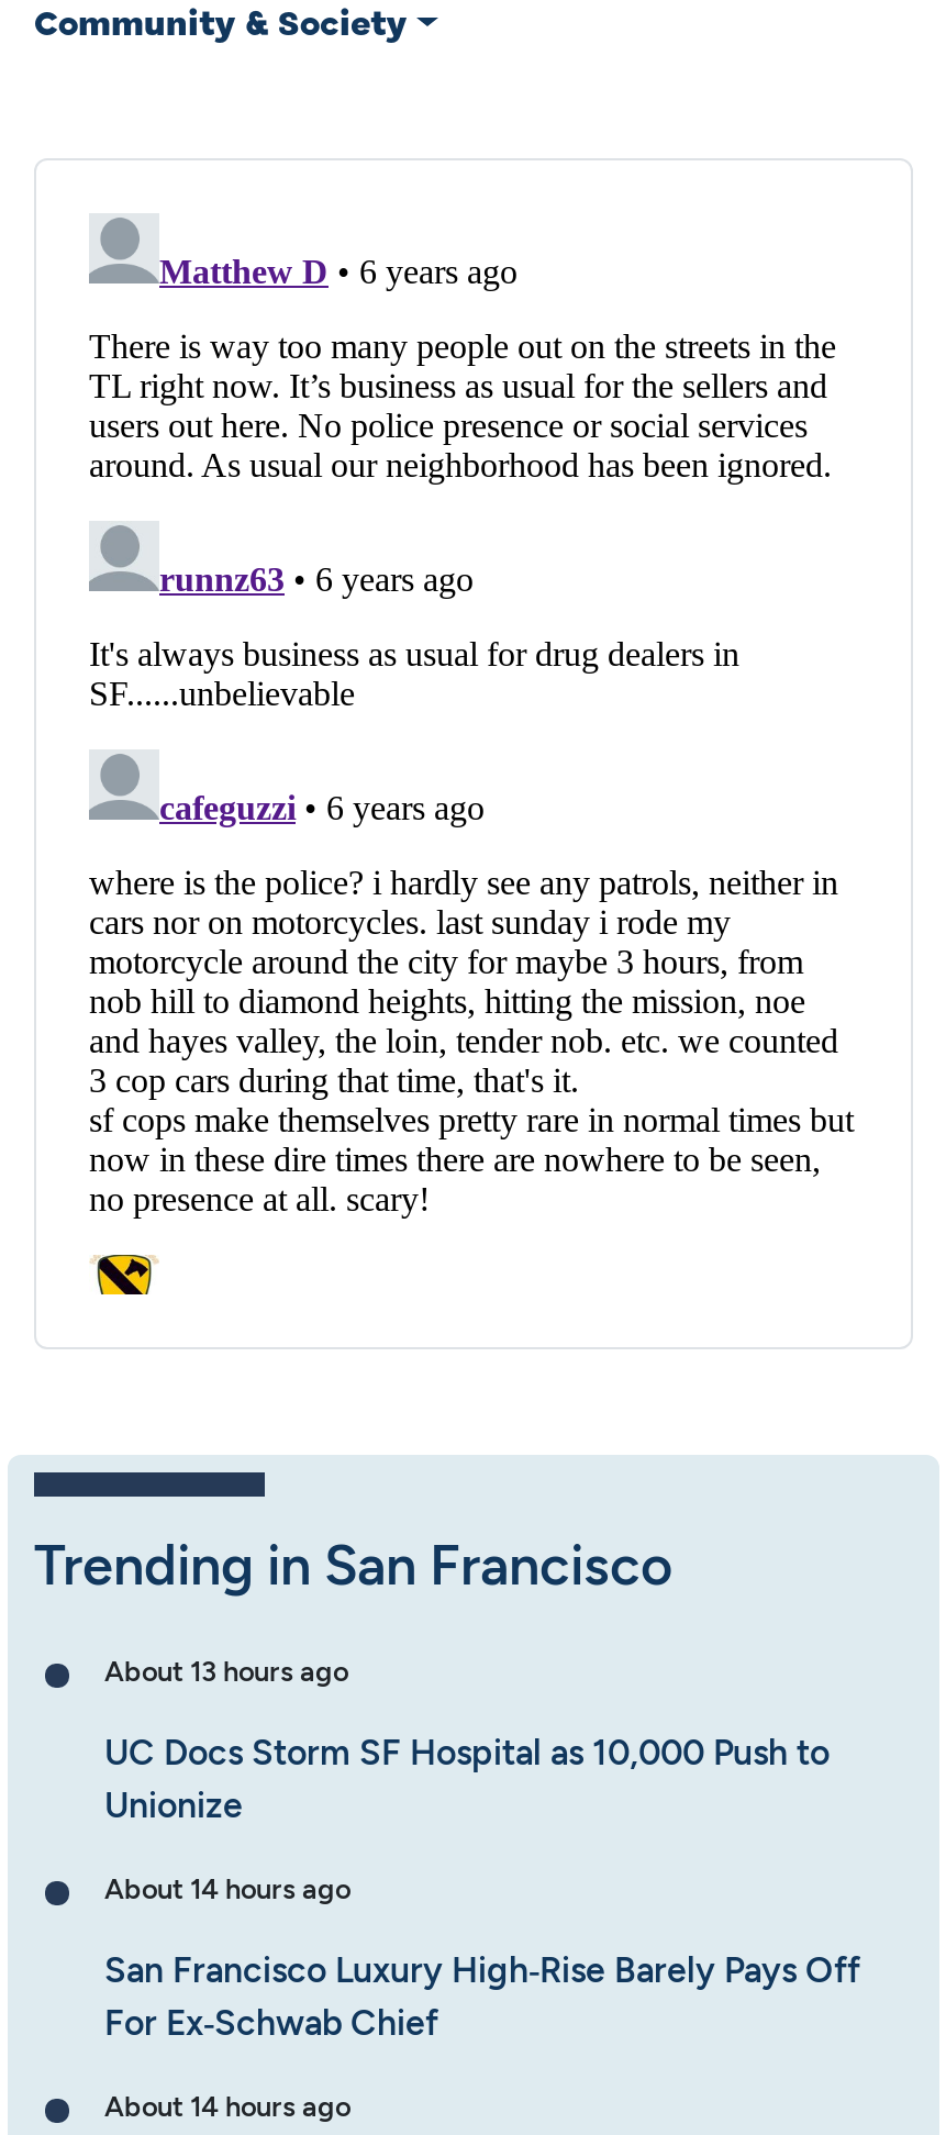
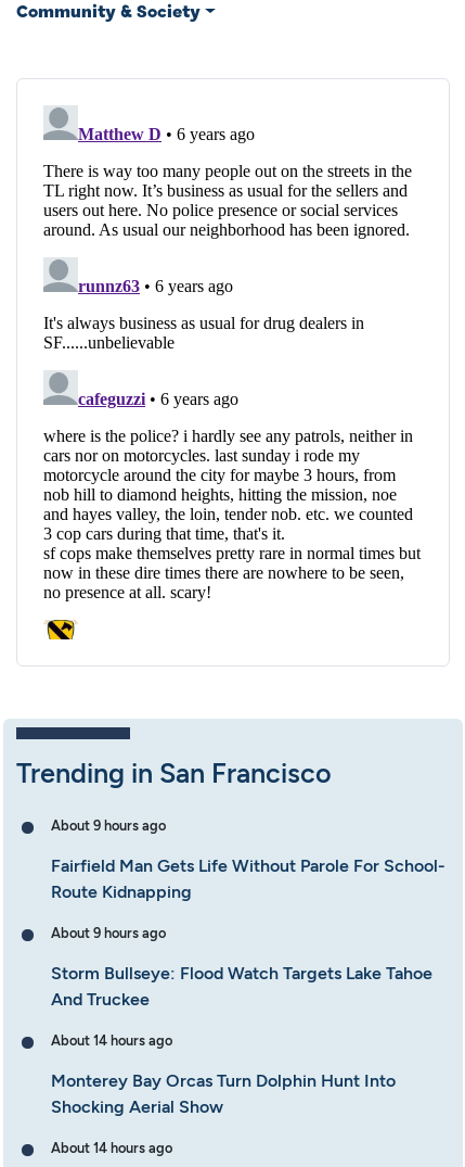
- About 13 hours ago
- UC Docs Storm SF Hospital as 10,000 Push to
- Unionize
+ About 9 hours ago
+ Fairfield Man Gets Life Without Parole For School-
+ Route Kidnapping
+ About 9 hours ago
+ Storm Bullseye: Flood Watch Targets Lake Tahoe
+ And Truckee

- San Francisco Luxury High‑Rise Barely Pays Off
- For Ex‑Schwab Chief
+ Monterey Bay Orcas Turn Dolphin Hunt Into
+ Shocking Aerial Show
